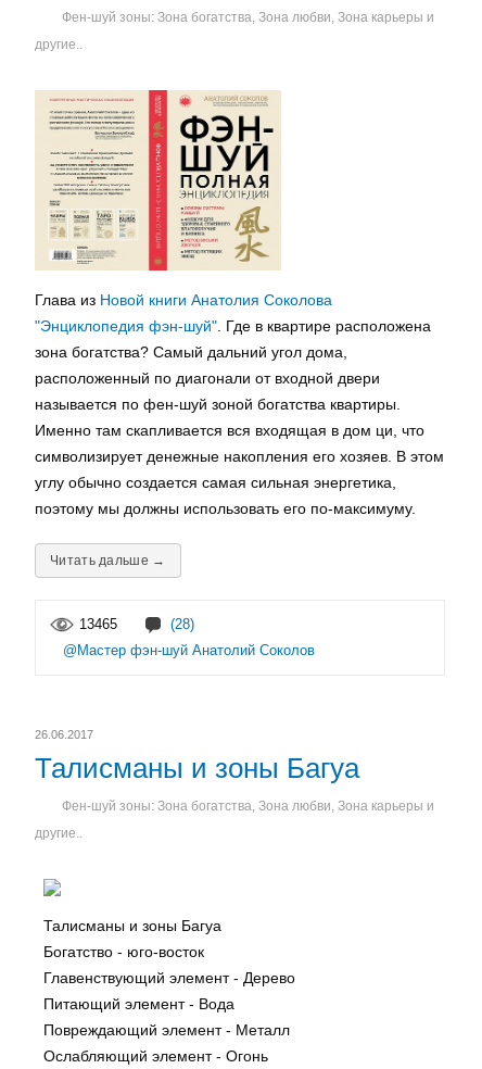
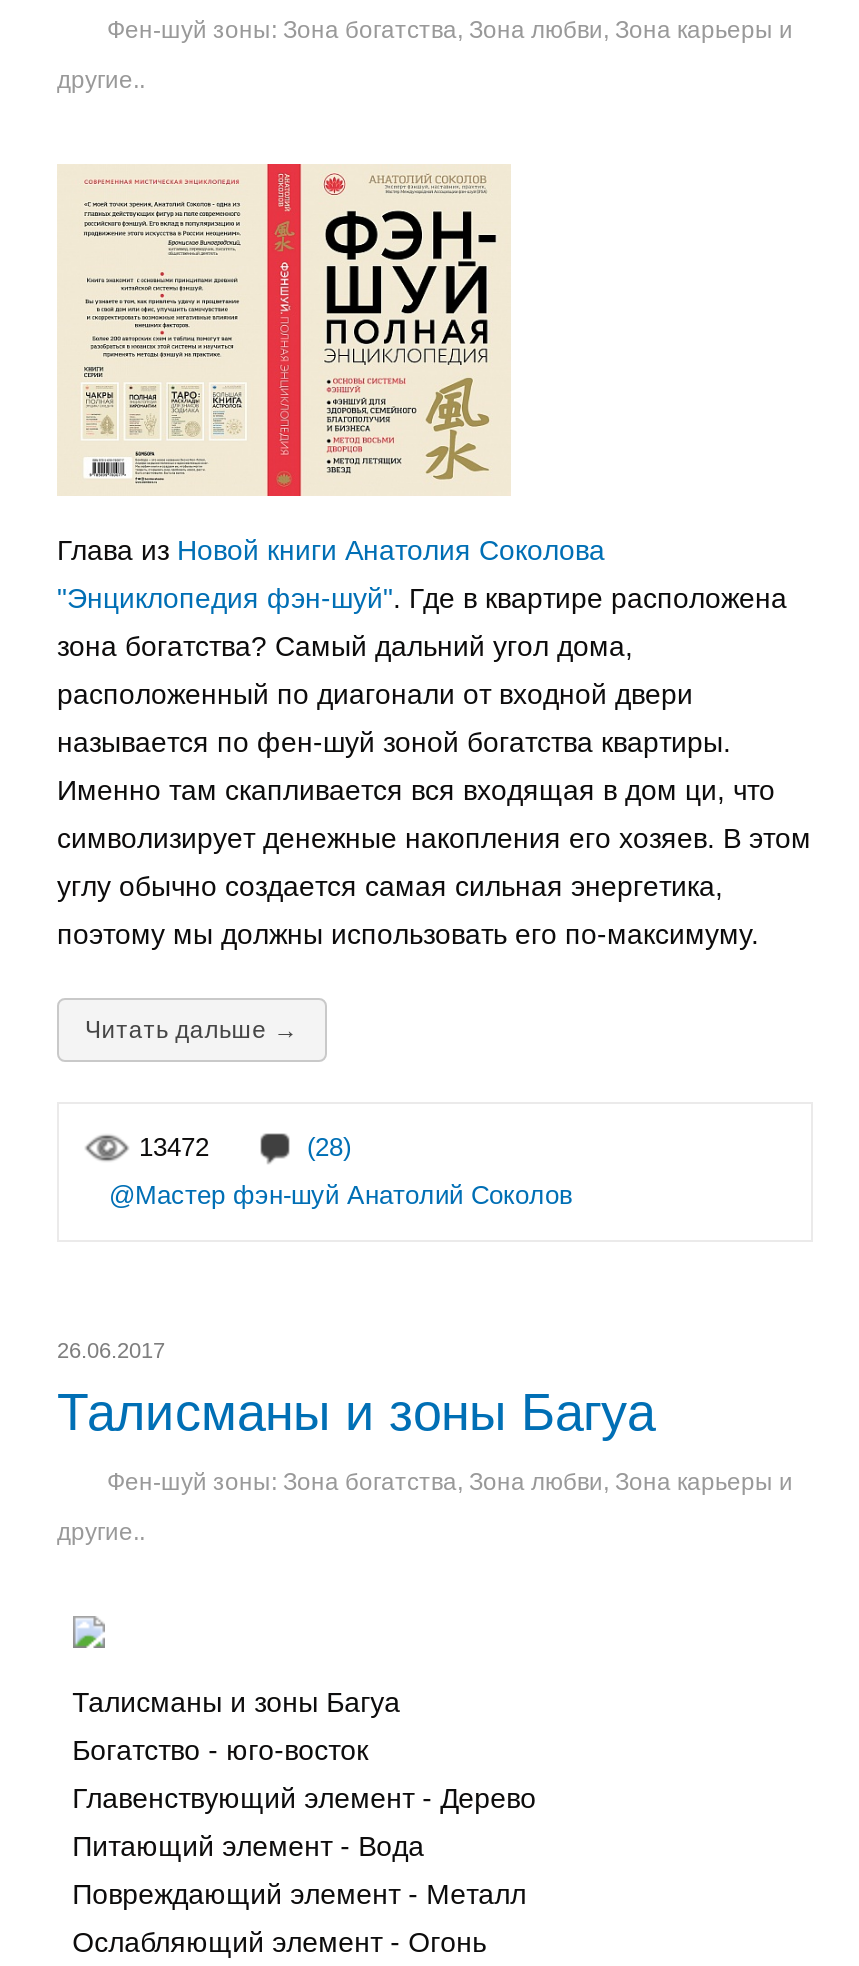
- 13465
+ 13472
